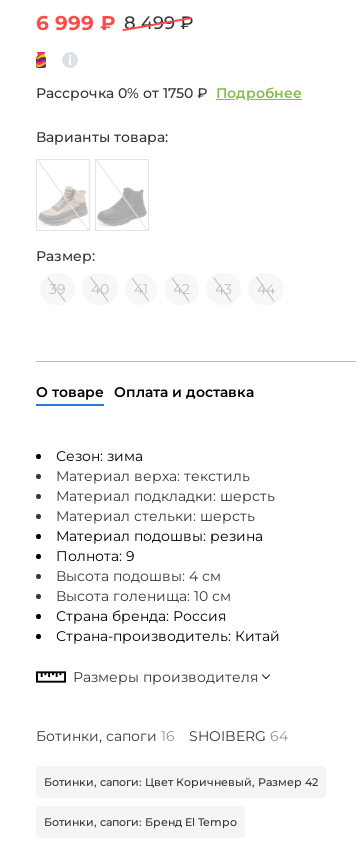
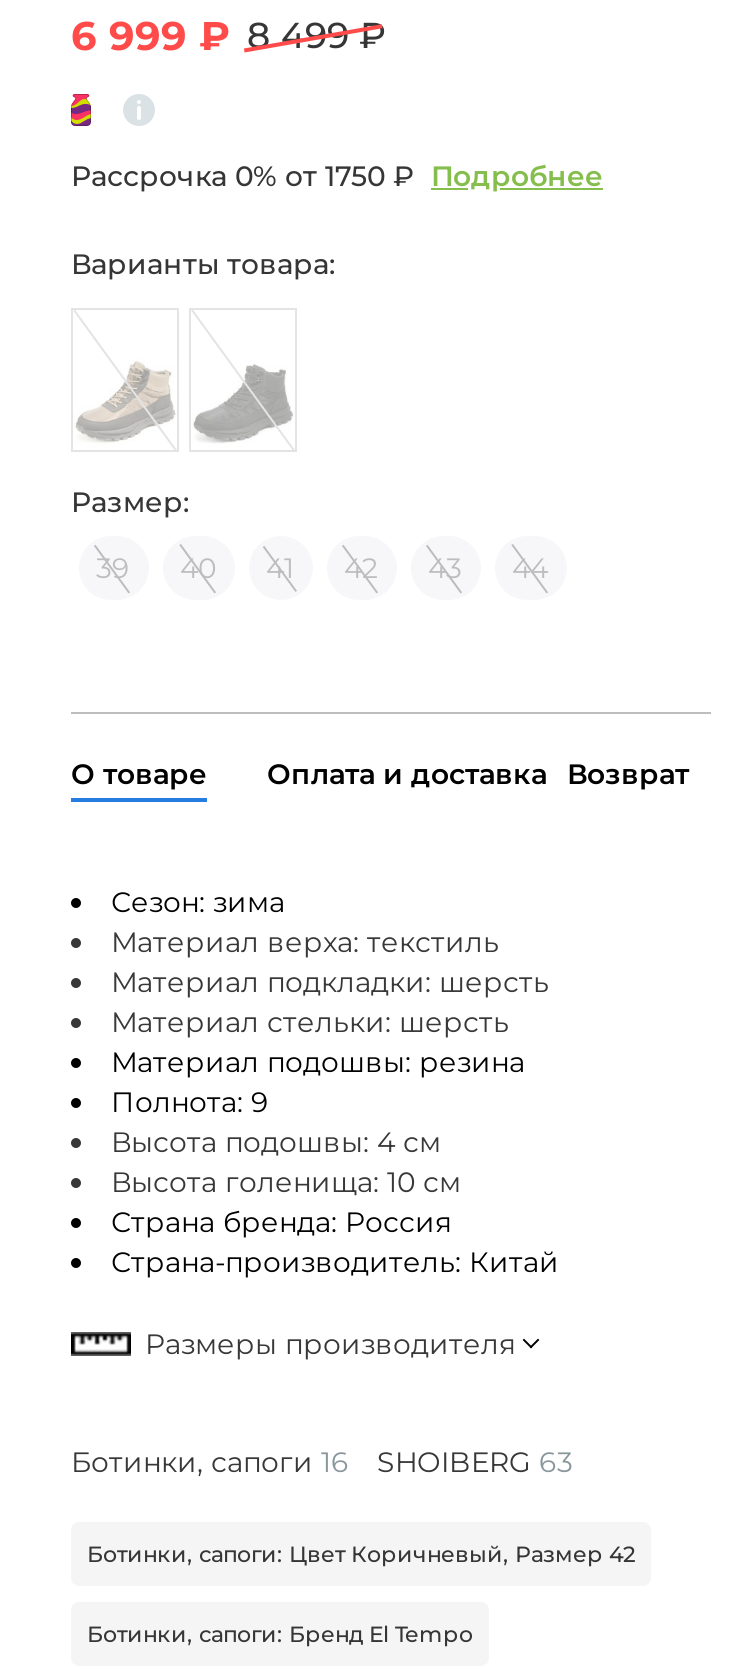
- О товаре Оплата и доставка
+ О товаре
+ Оплата и доставка Возврат

- Ботинки, сапоги 16 SHOIBERG 64
+ Ботинки, сапоги 16 SHOIBERG 63
